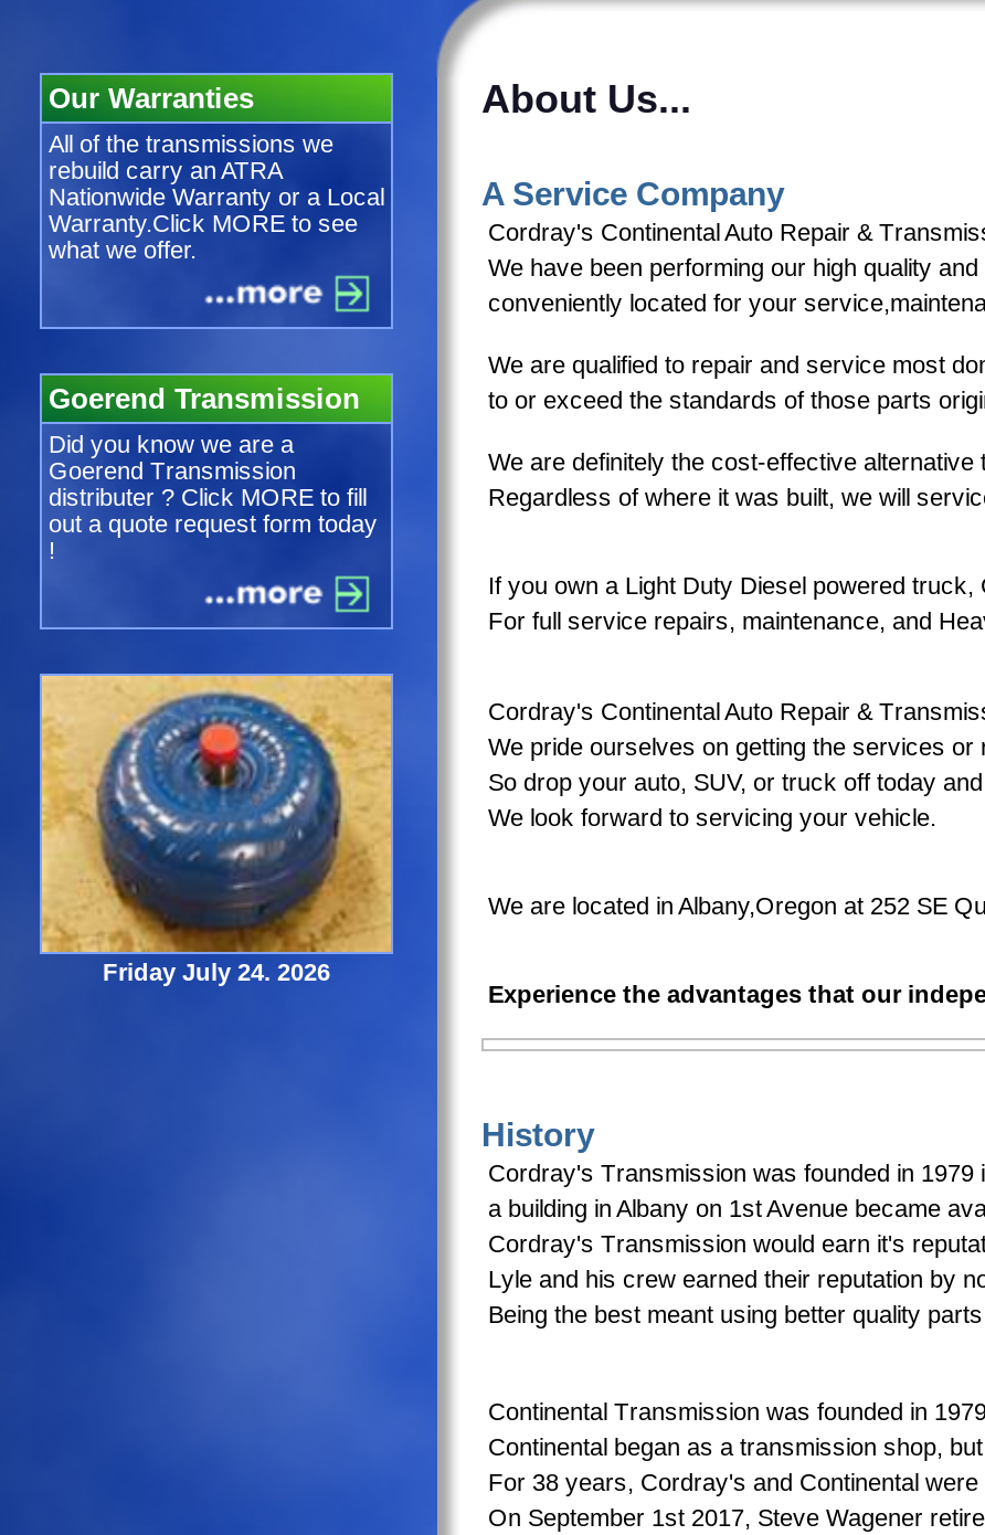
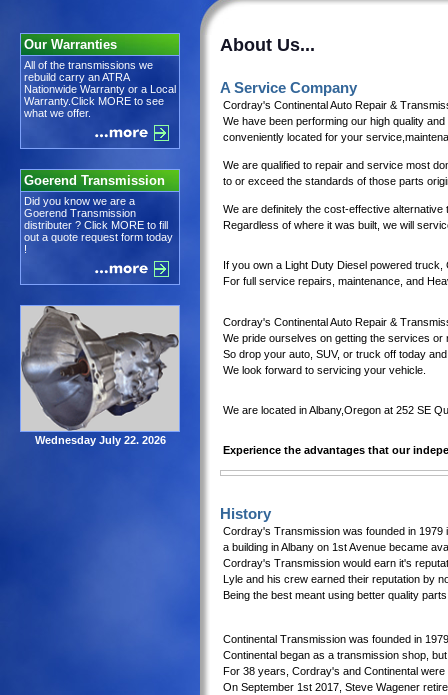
- [image]
- Friday July 24. 2026
+ [image]
+ Wednesday July 22. 2026
